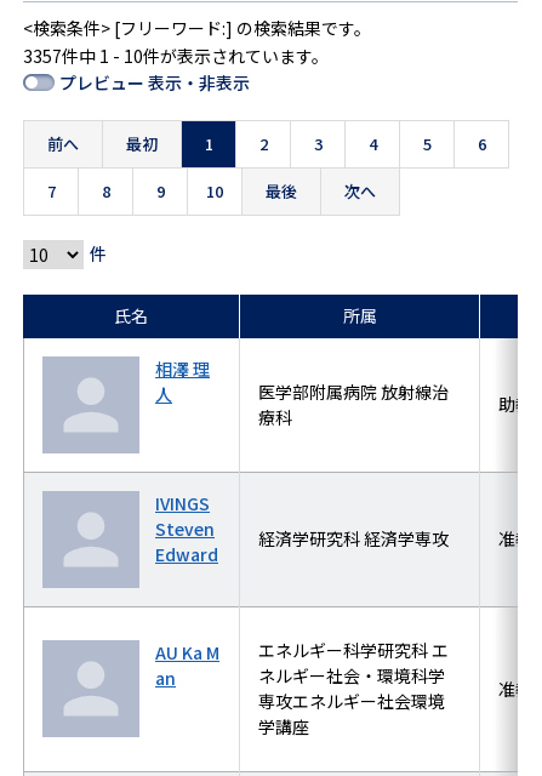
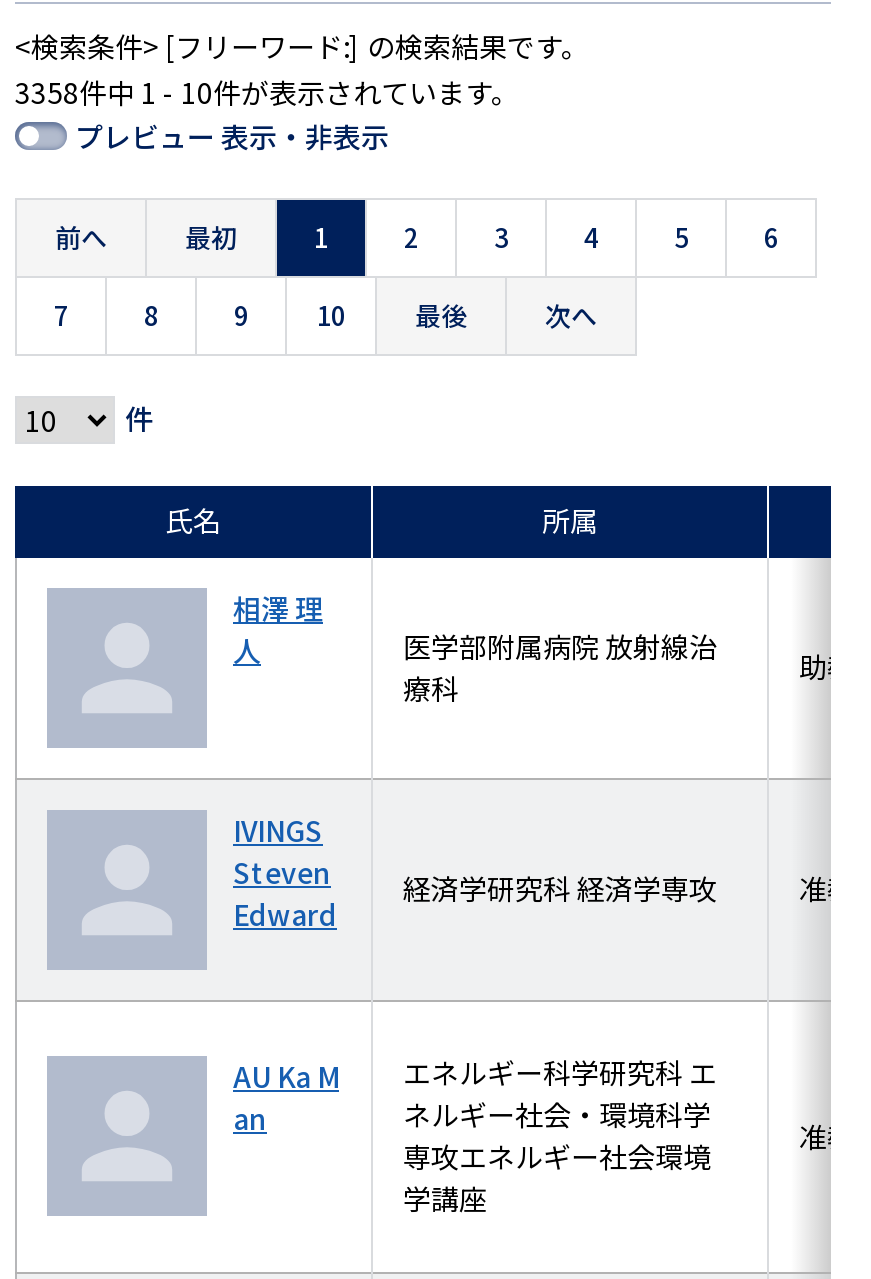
- 3357件中 1 - 10件が表示されています。
+ 3358件中 1 - 10件が表示されています。
